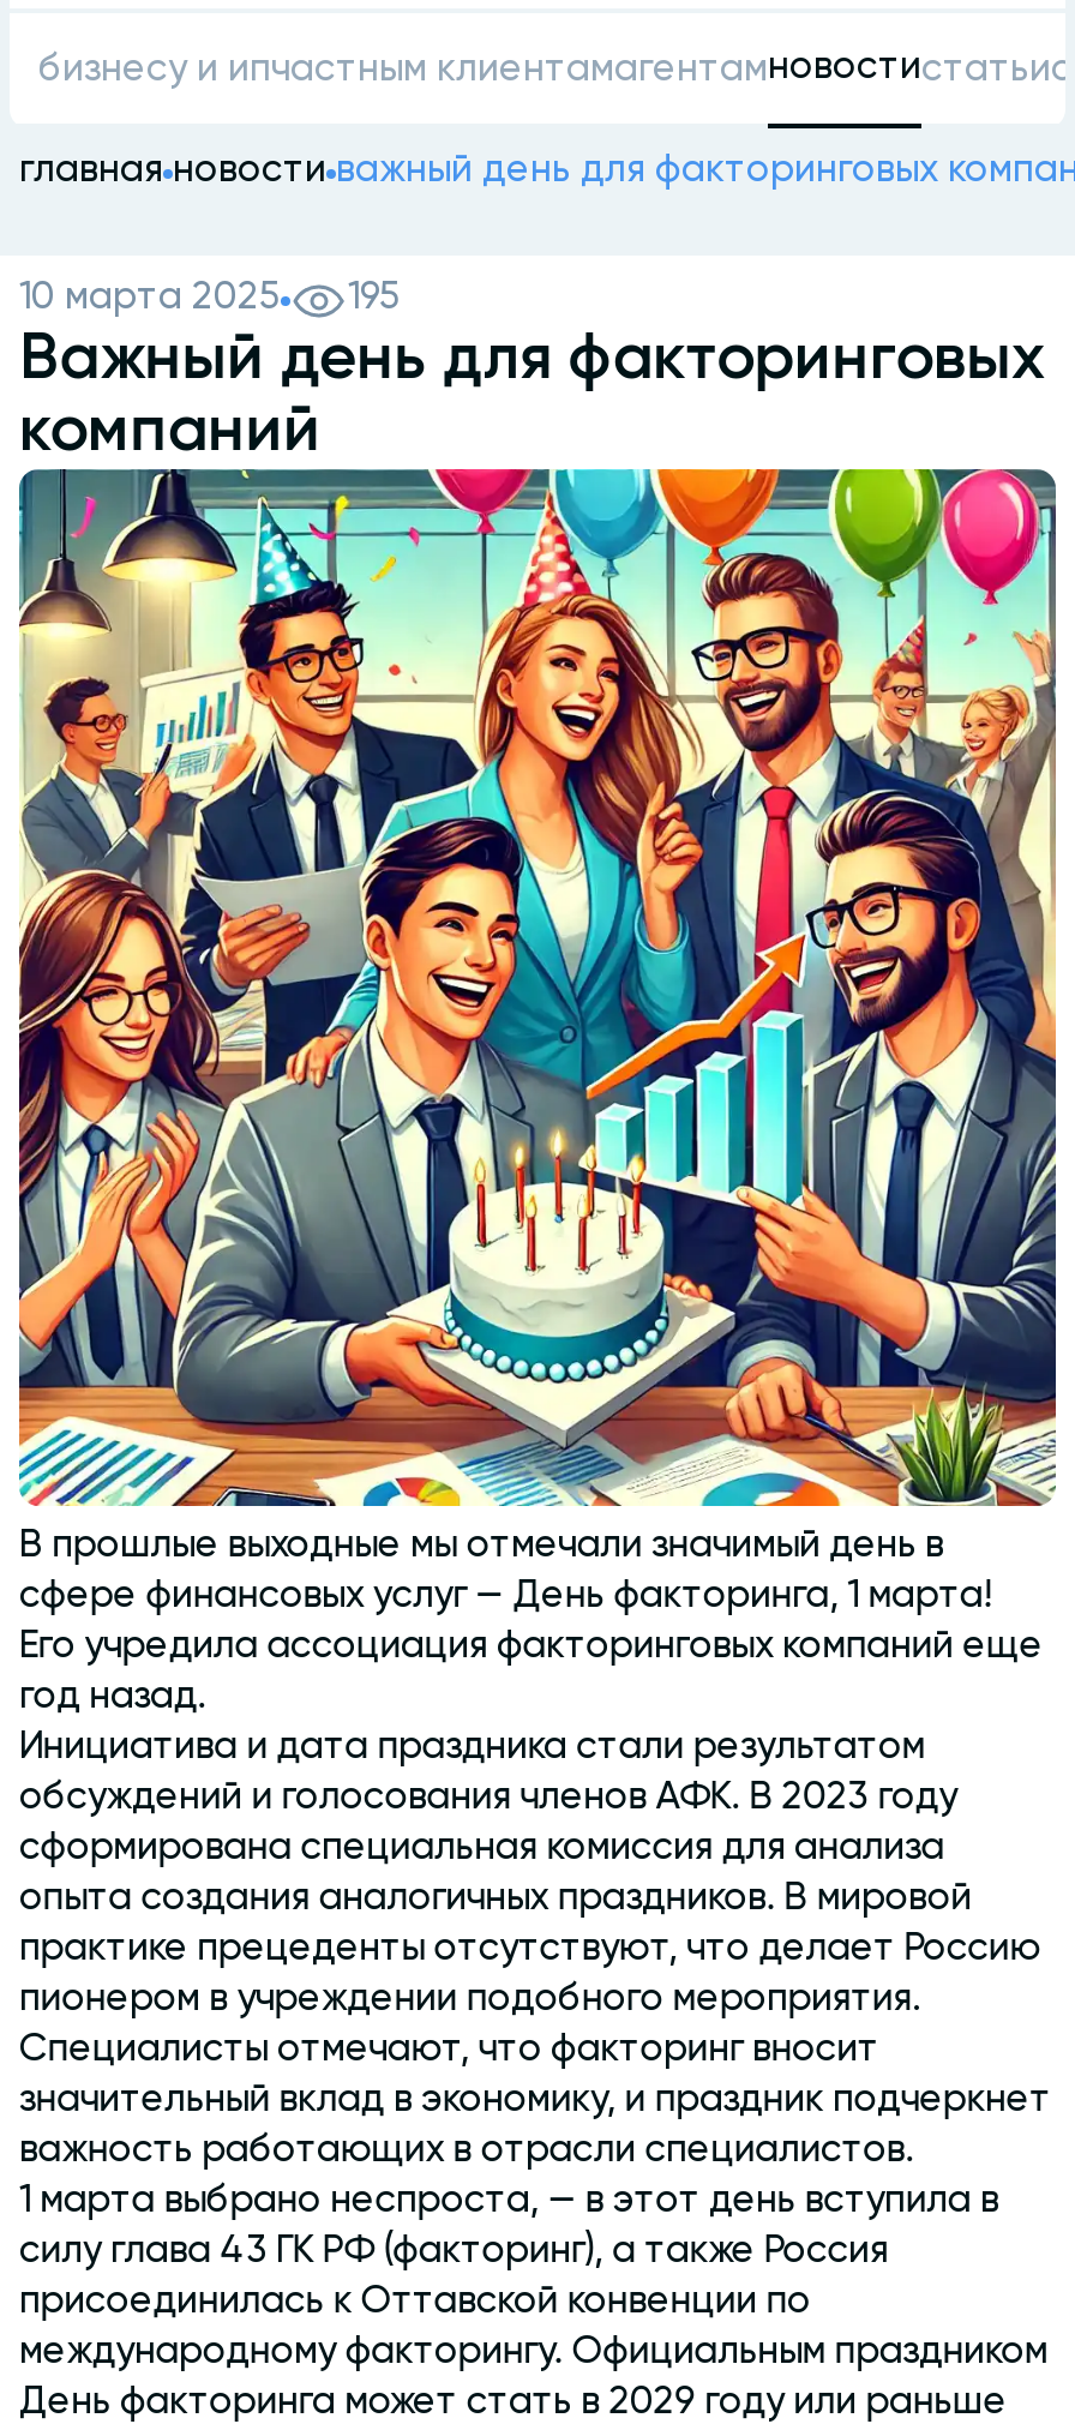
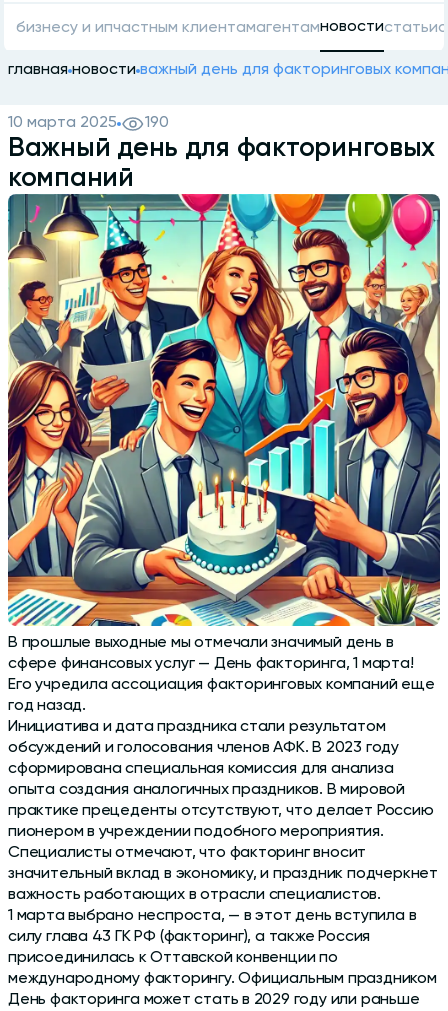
- 10 марта 2025 195
+ 10 марта 2025 190
